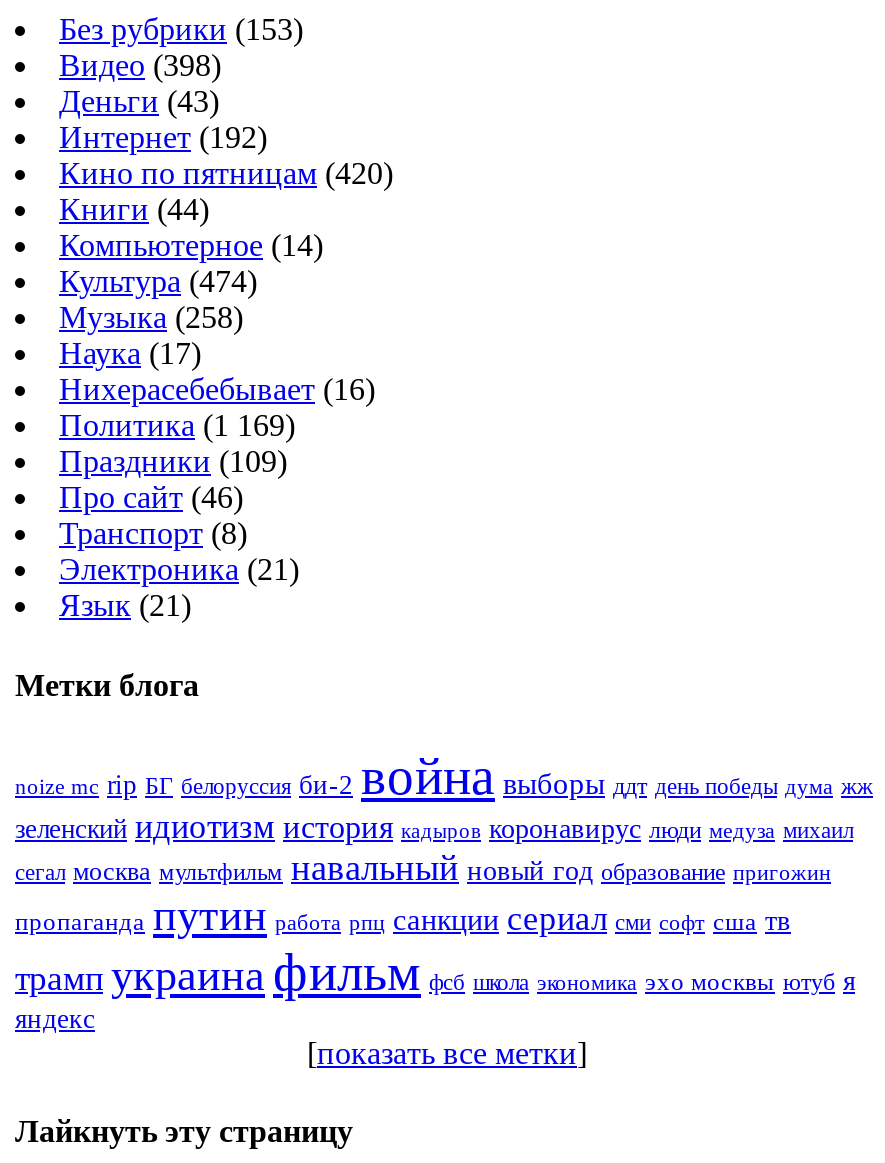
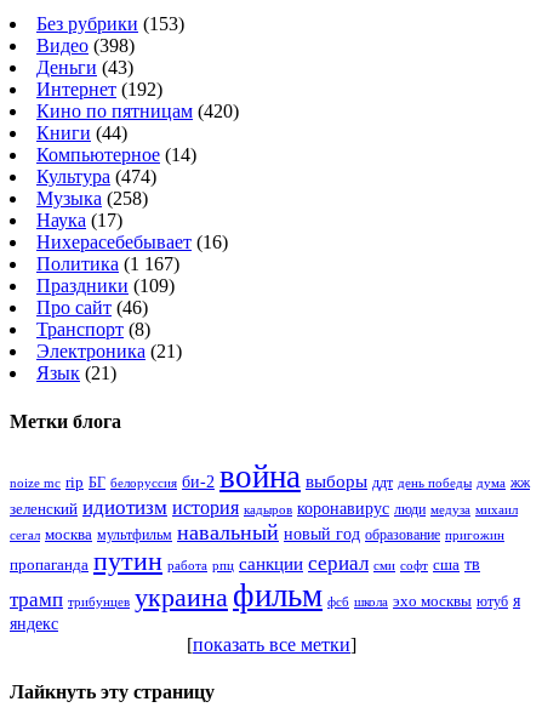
- Политика (1 169)
+ Политика (1 167)

- трамп украина фильм фсб школа экономика эхо москвы ютуб я
+ трамп трибунцев украина фильм фсб школа эхо москвы ютуб я
